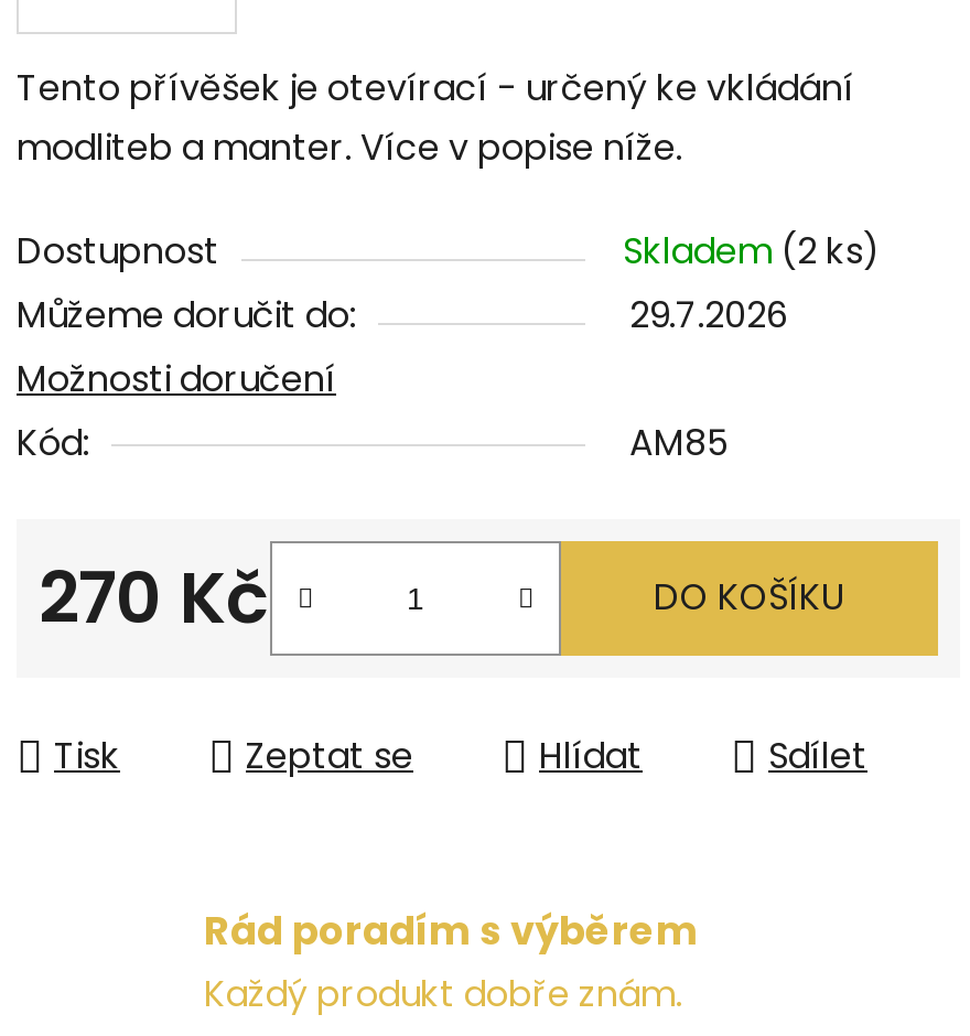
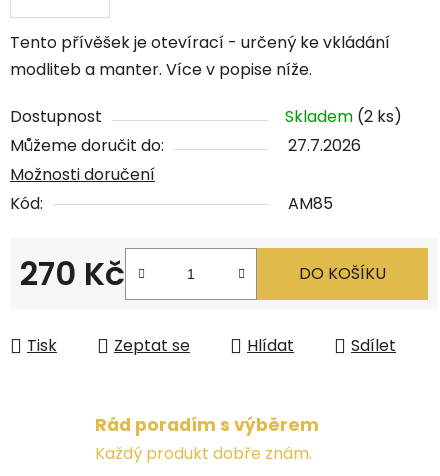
- 29.7.2026
+ 27.7.2026
